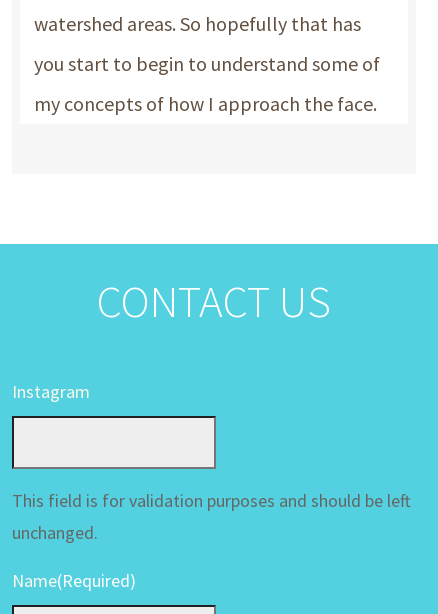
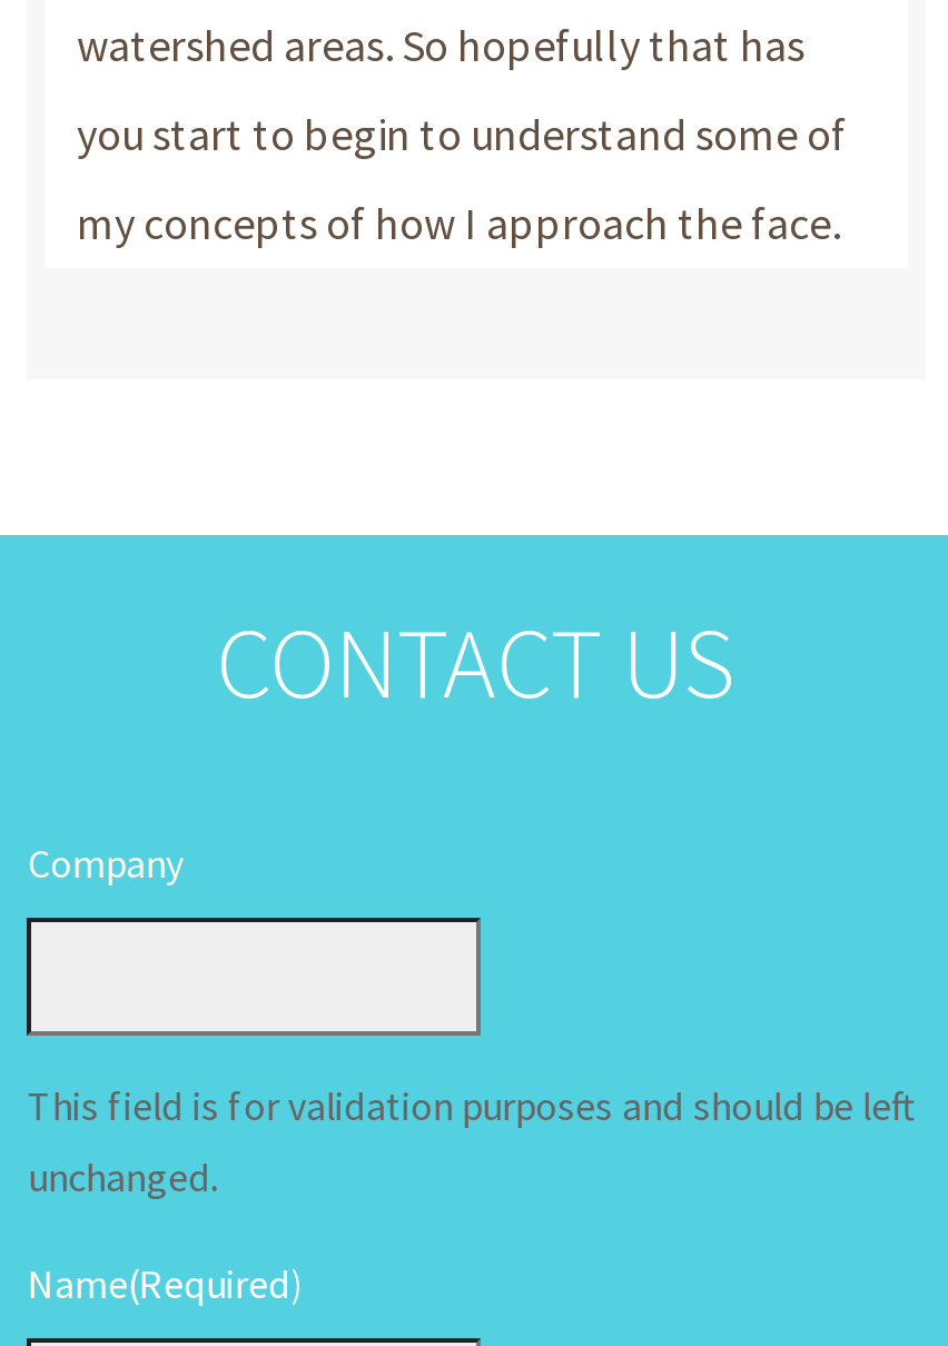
- Instagram
+ Company
